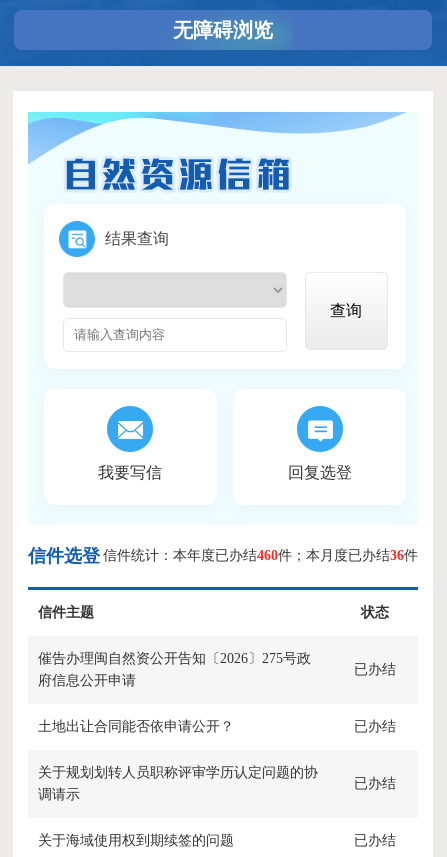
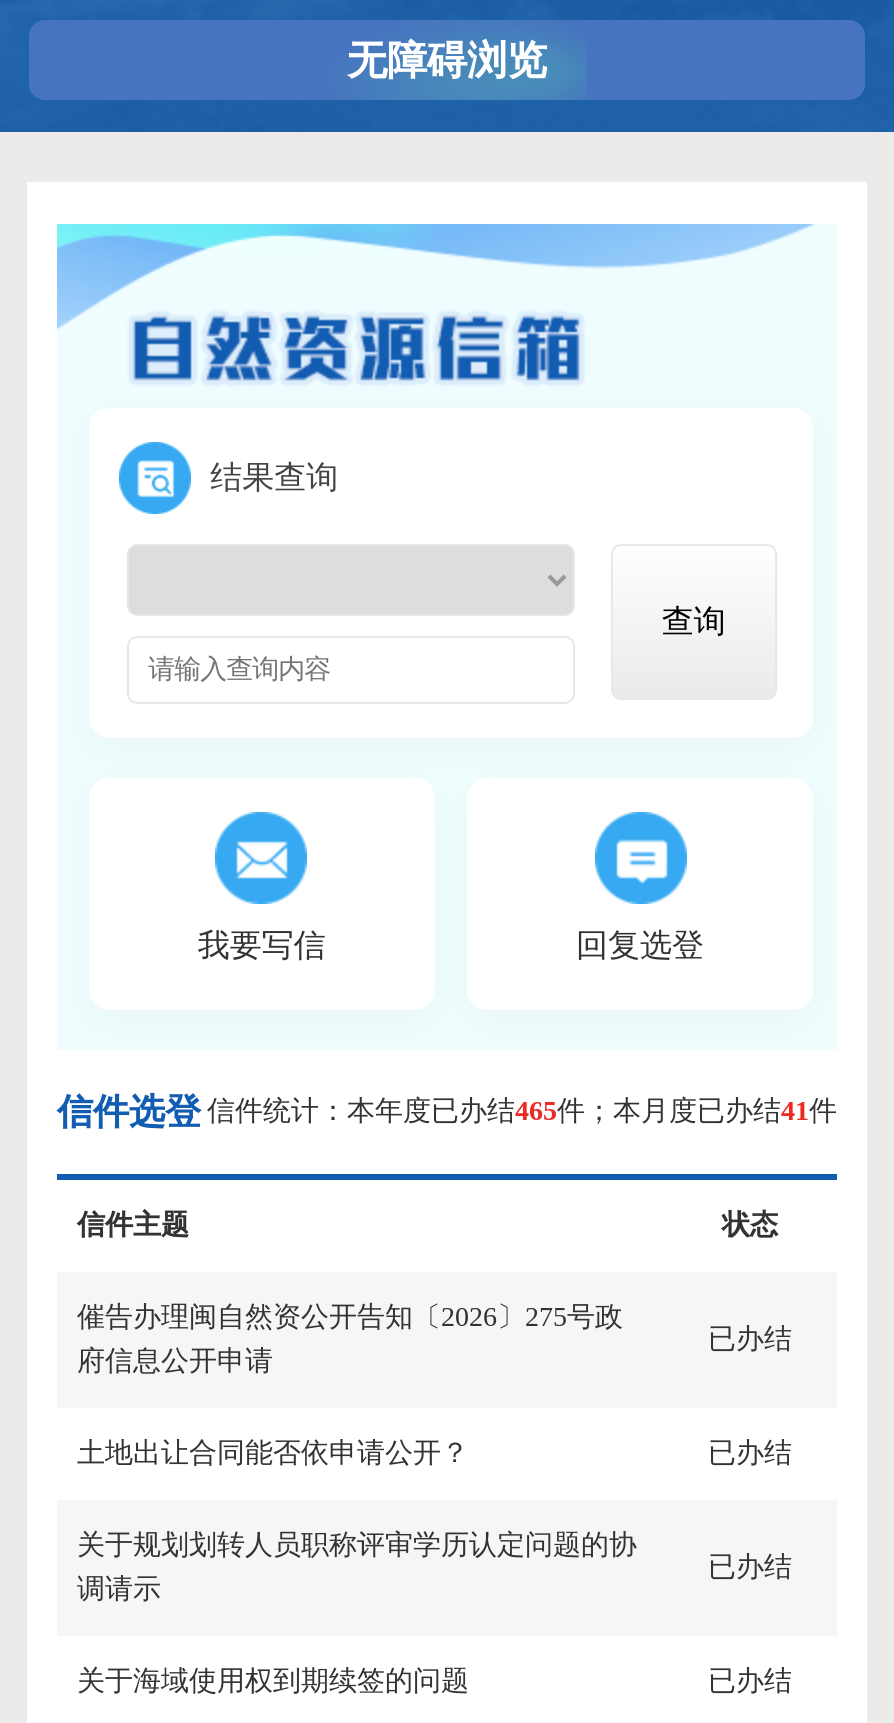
- 信件选登 信件统计：本年度已办结460件；本月度已办结36件
+ 信件选登 信件统计：本年度已办结465件；本月度已办结41件
